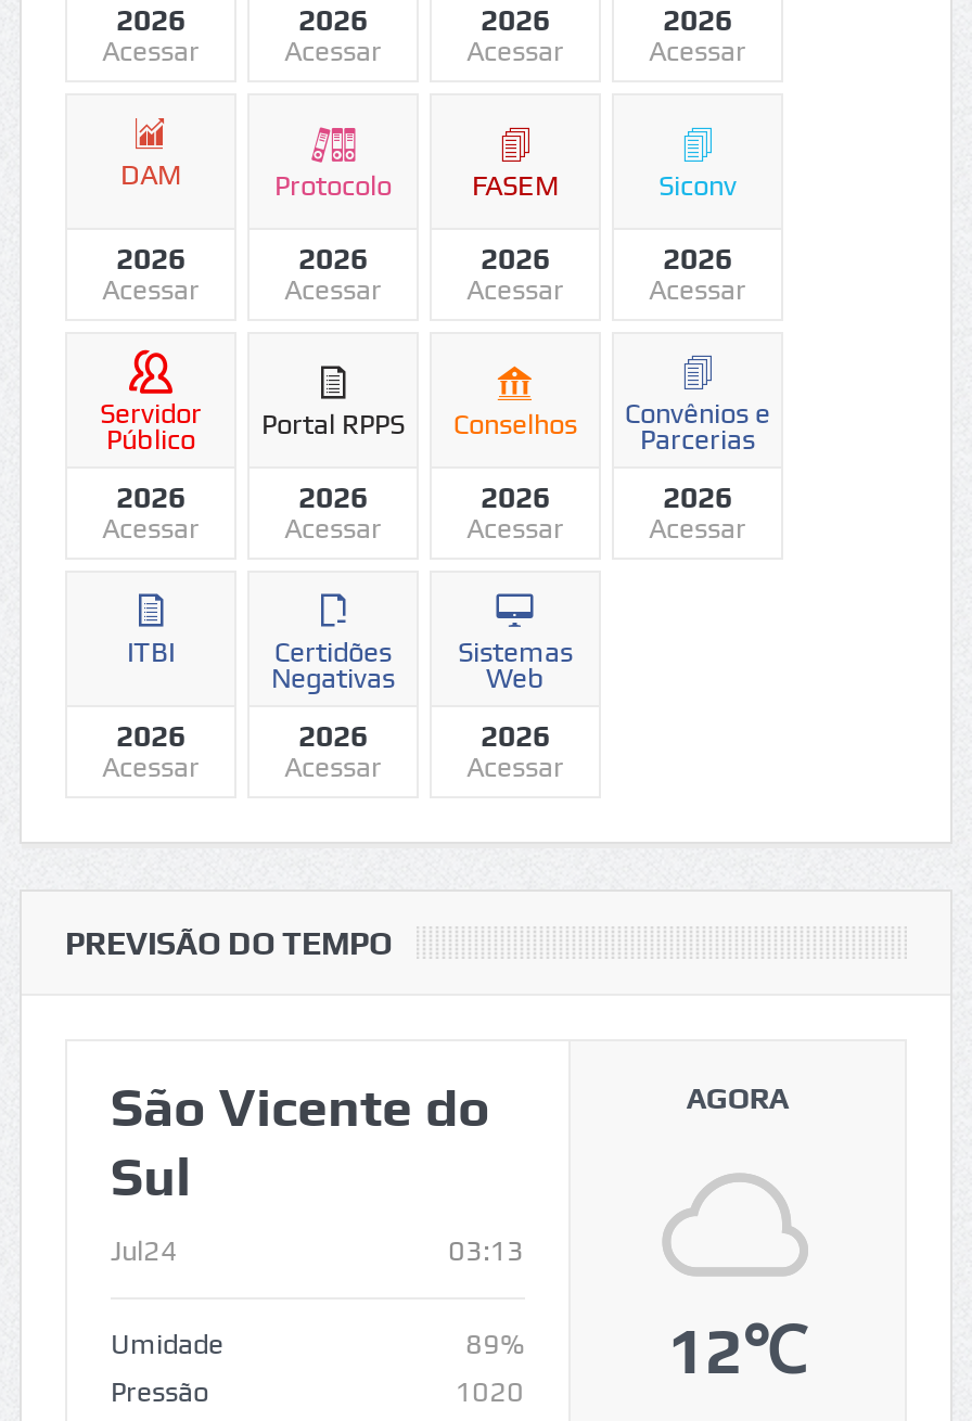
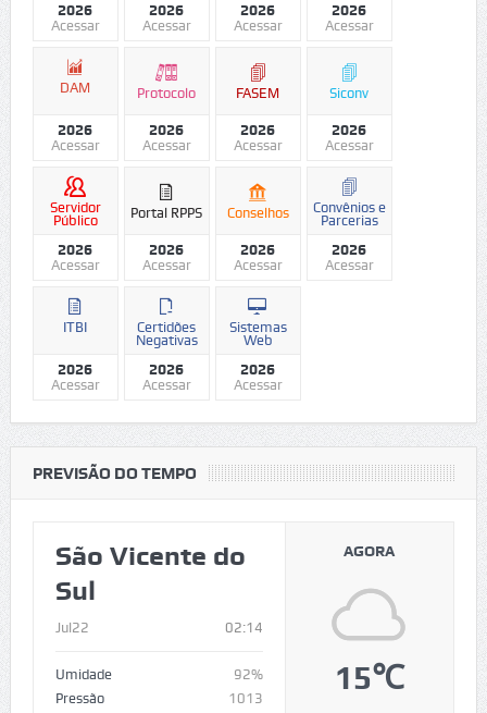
- Jul24
- 03:13
+ Jul22
+ 02:14

- 12℃
+ 15℃

- 89%
+ 92%

- 1020
+ 1013
